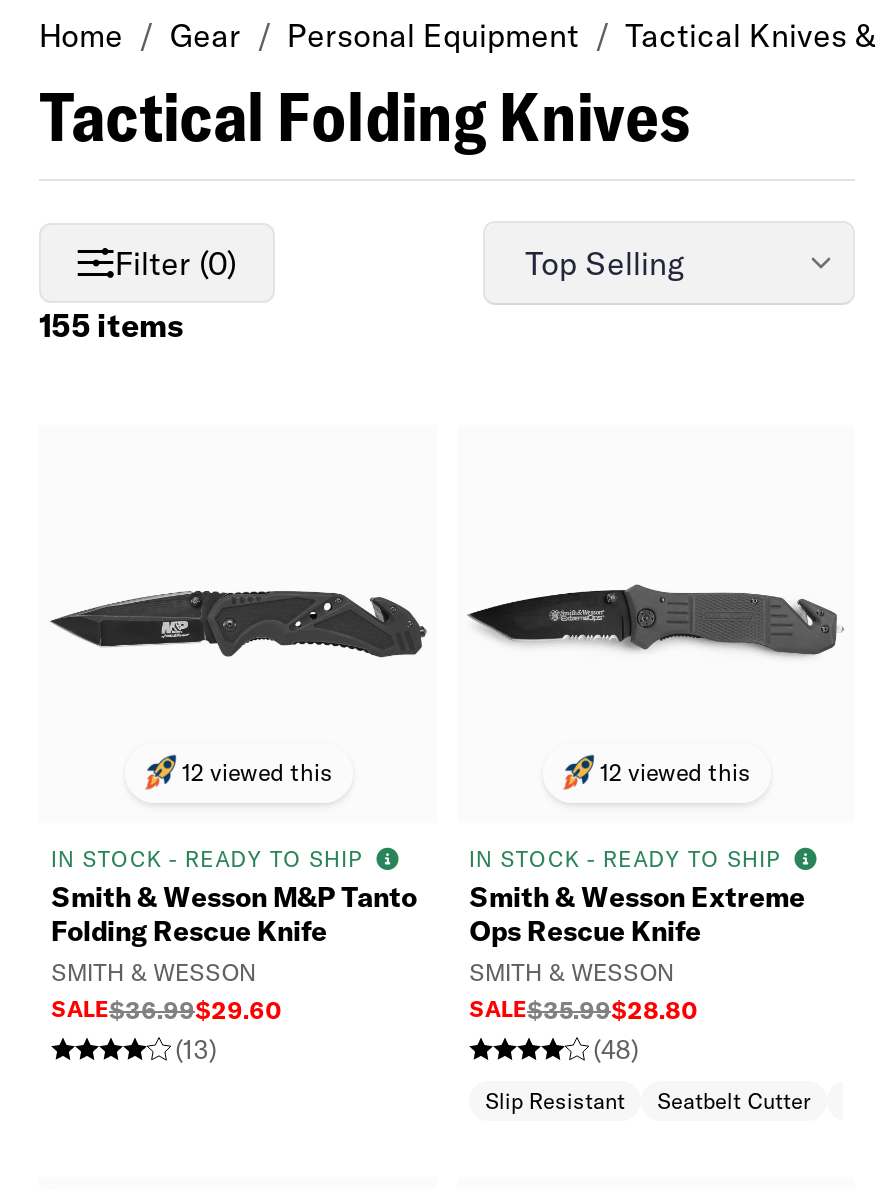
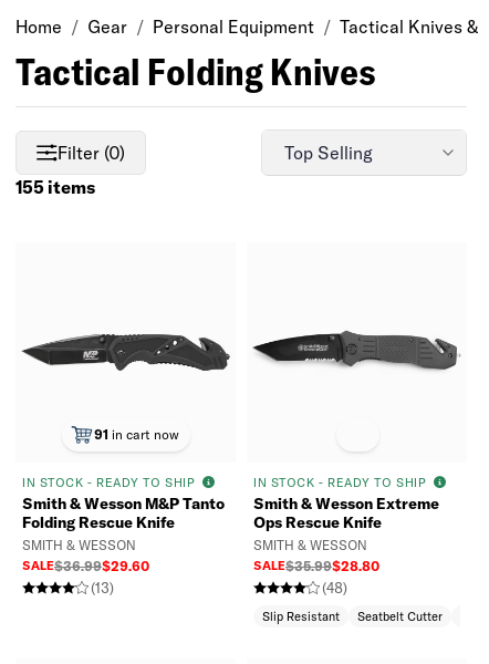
- 12 viewed this
+ 91 in cart now

- 12 viewed this
